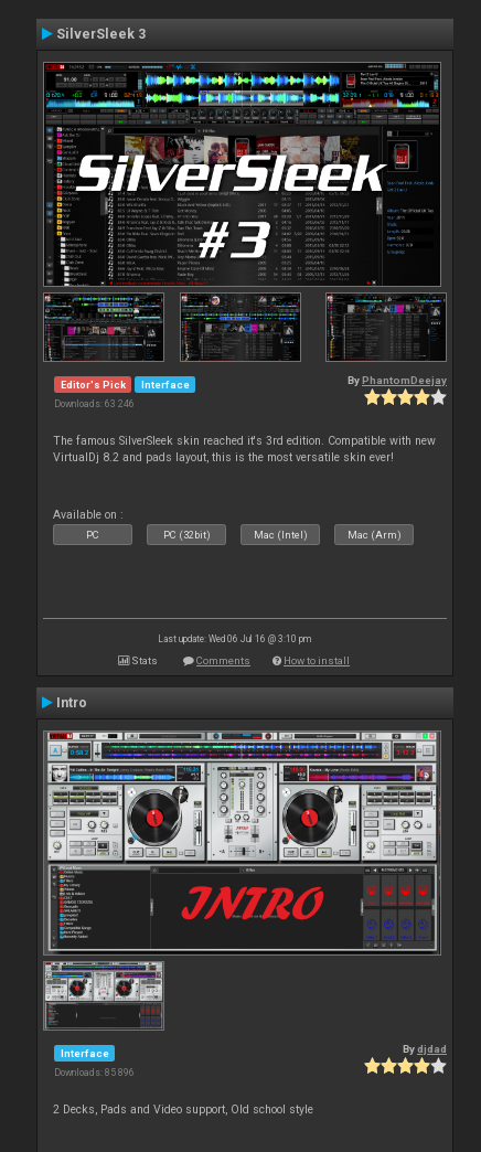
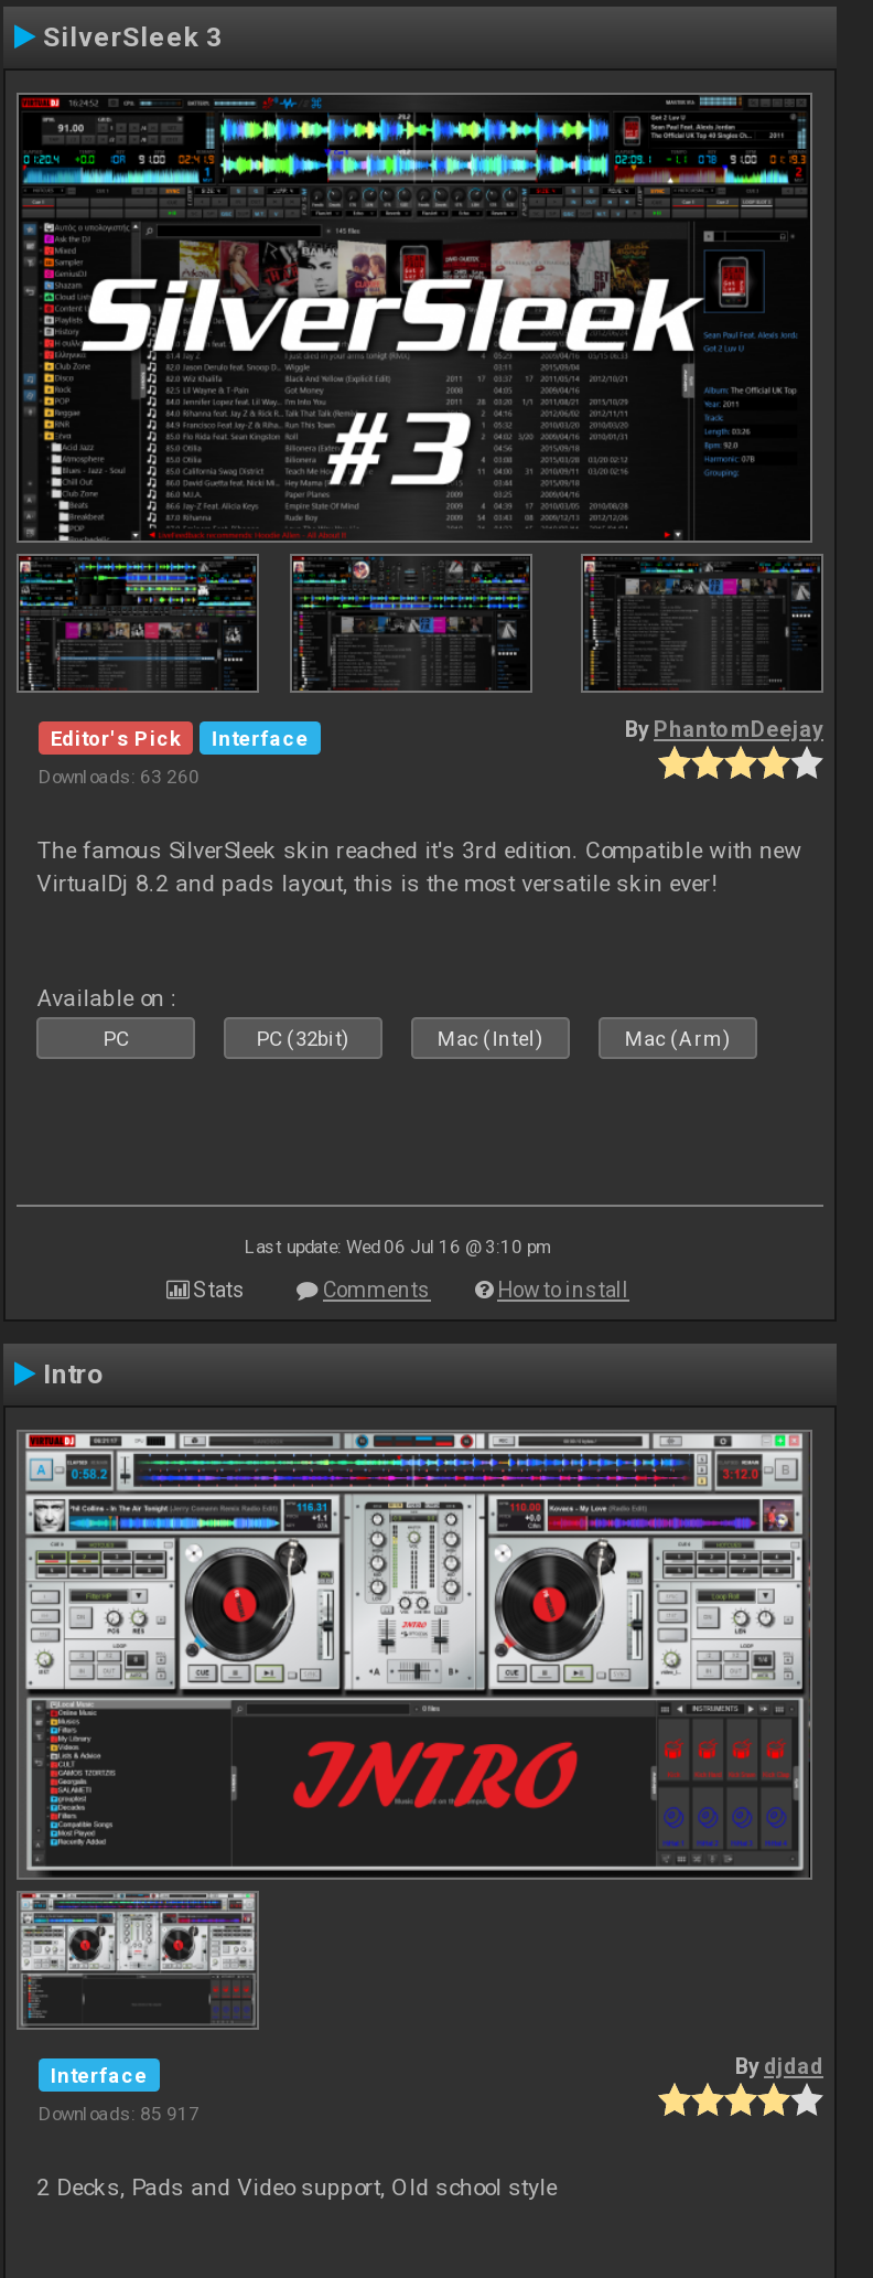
- Downloads: 63 246
+ Downloads: 63 260

- Downloads: 85 896
+ Downloads: 85 917
